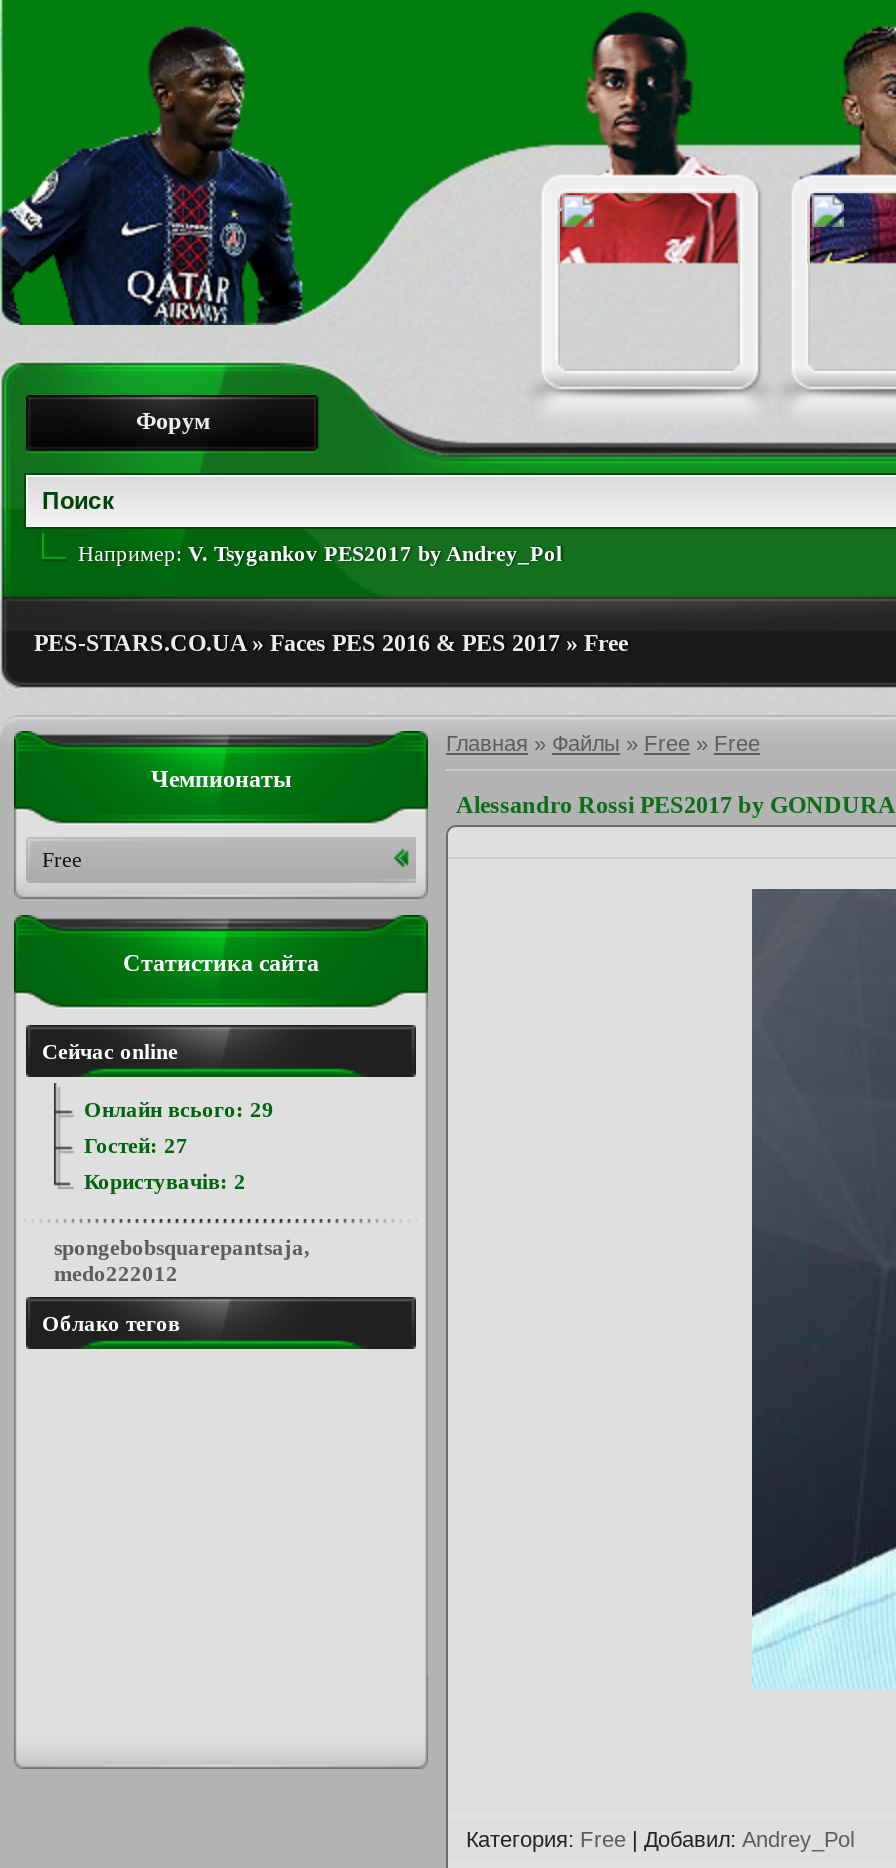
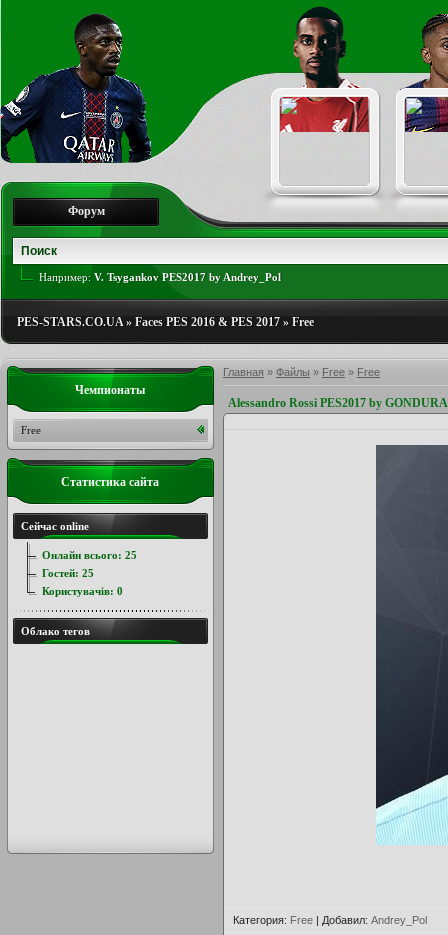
- Онлайн всього: 29
- Гостей: 27
- Користувачів: 2
- spongebobsquarepantsaja,
- medo222012
+ Онлайн всього: 25
+ Гостей: 25
+ Користувачів: 0

moved up: Облако тегов
